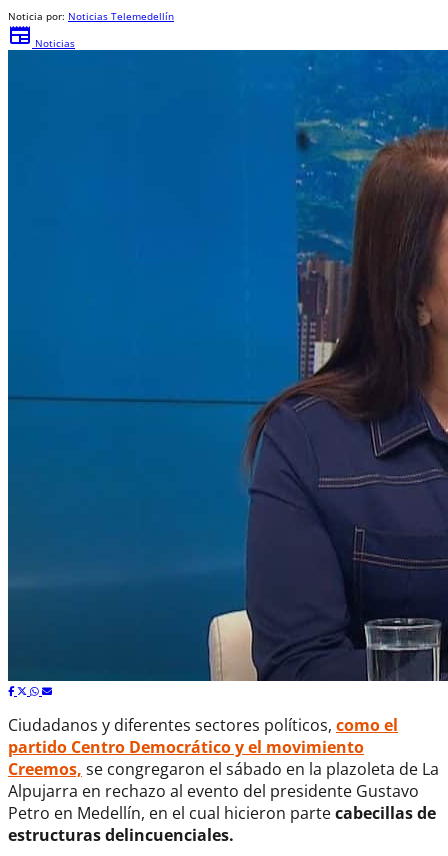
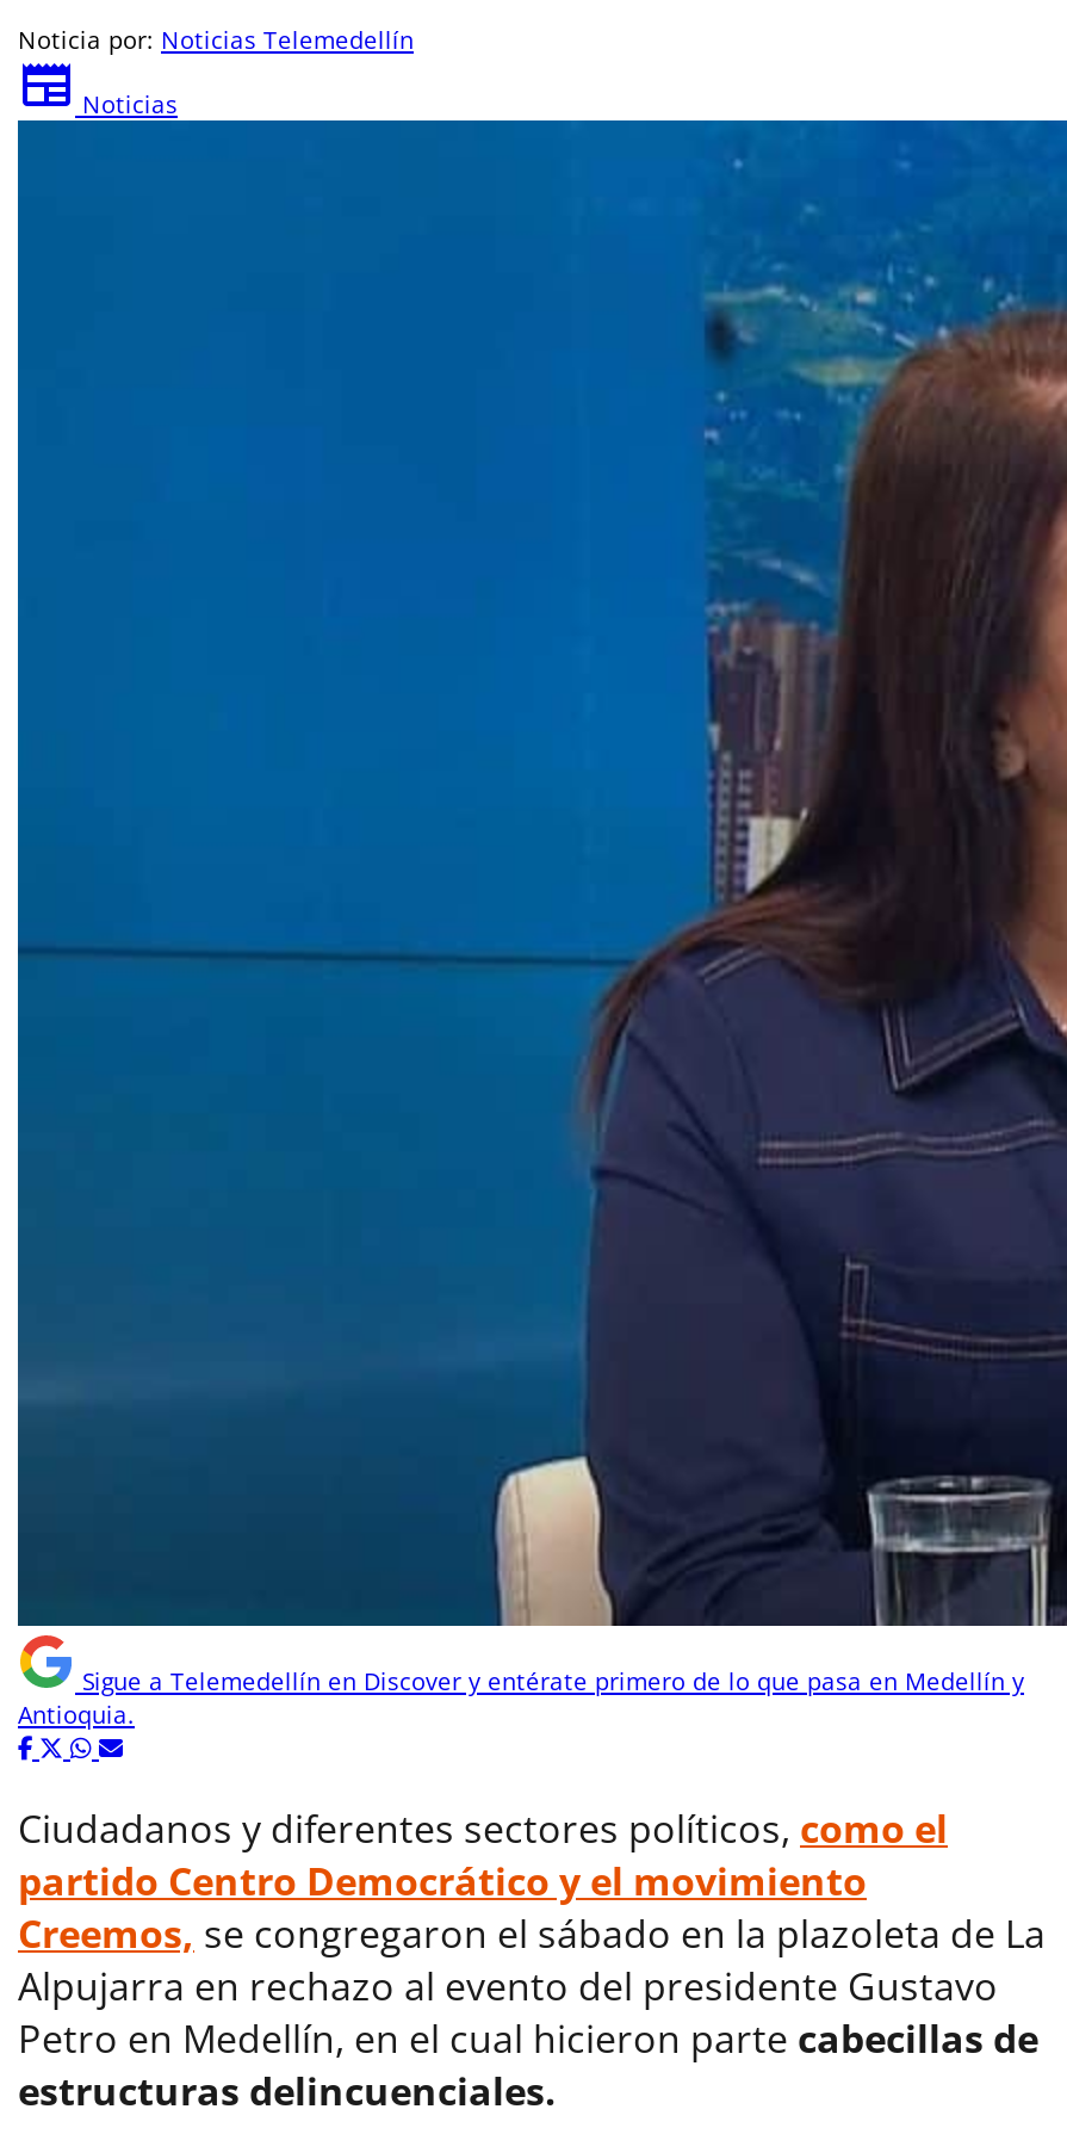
+ Sigue a Telemedellín en Discover y entérate primero de lo que pasa en Medellín y
+ Antioquia.
